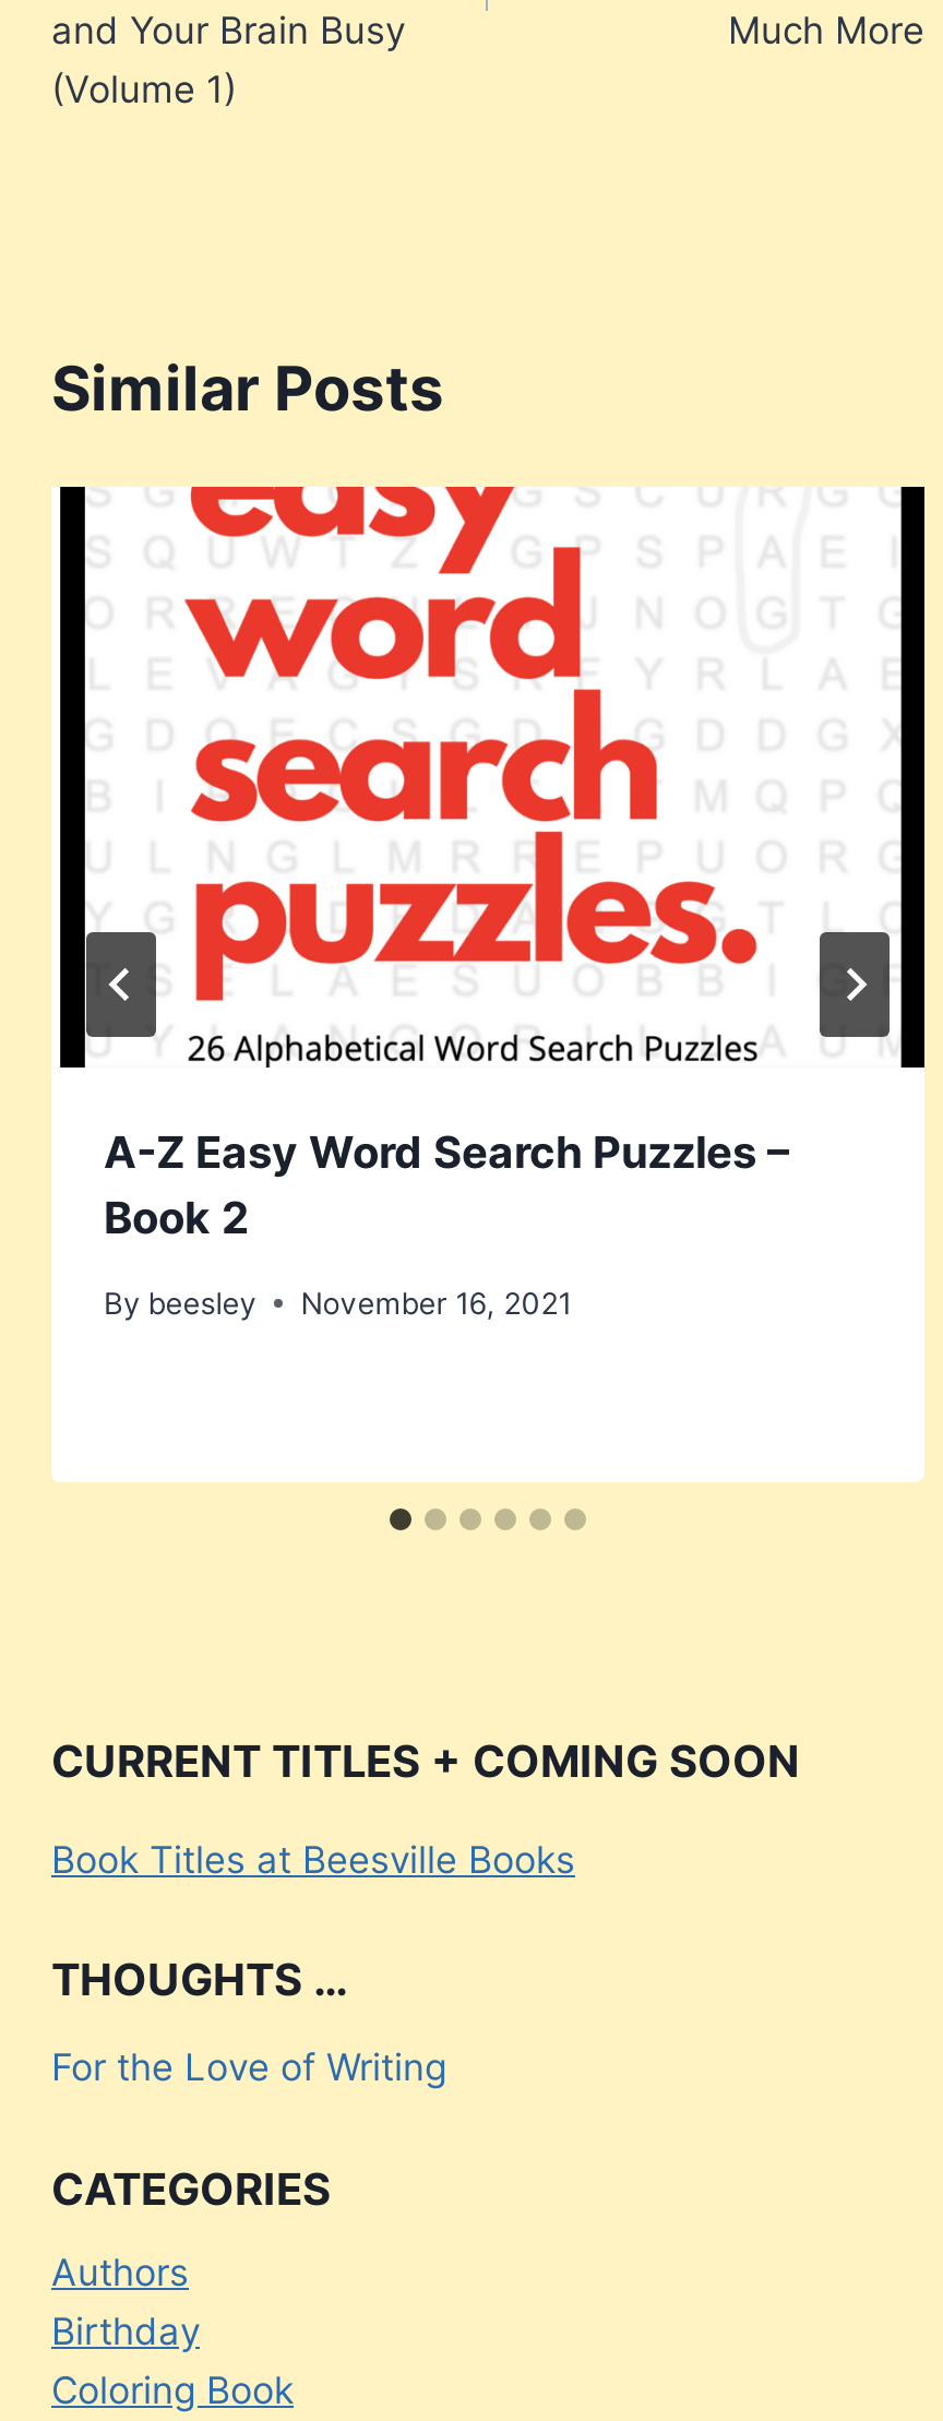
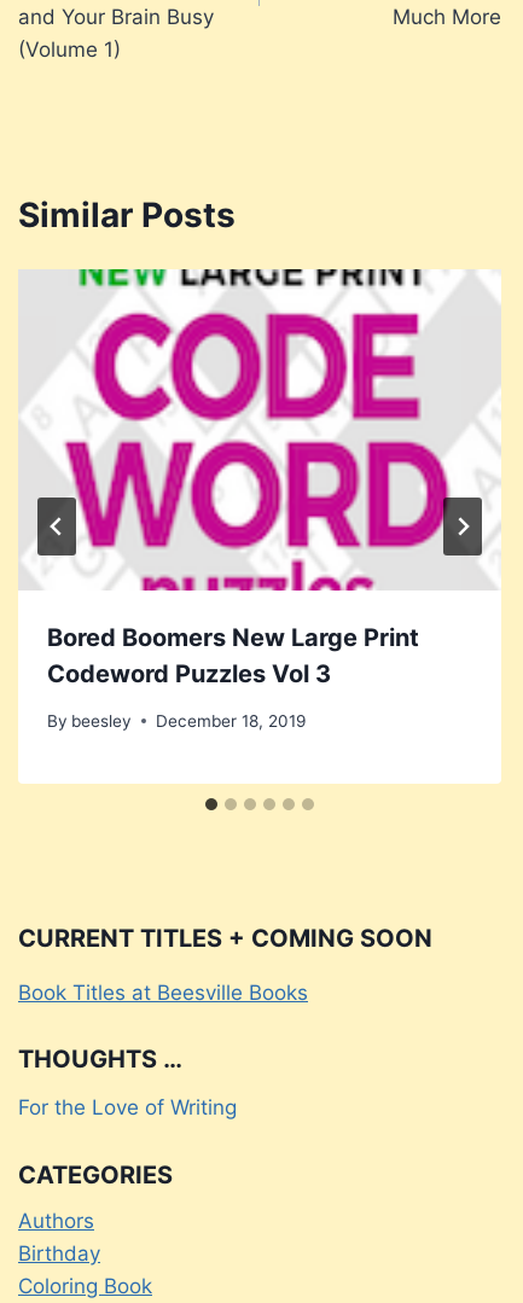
- [image]
- A-Z Easy Word Search Puzzles –
- Book 2
+ [image]
+ Bored Boomers New Large Print
+ Codeword Puzzles Vol 3

- By beesley November 16, 2021
+ By beesley December 18, 2019
